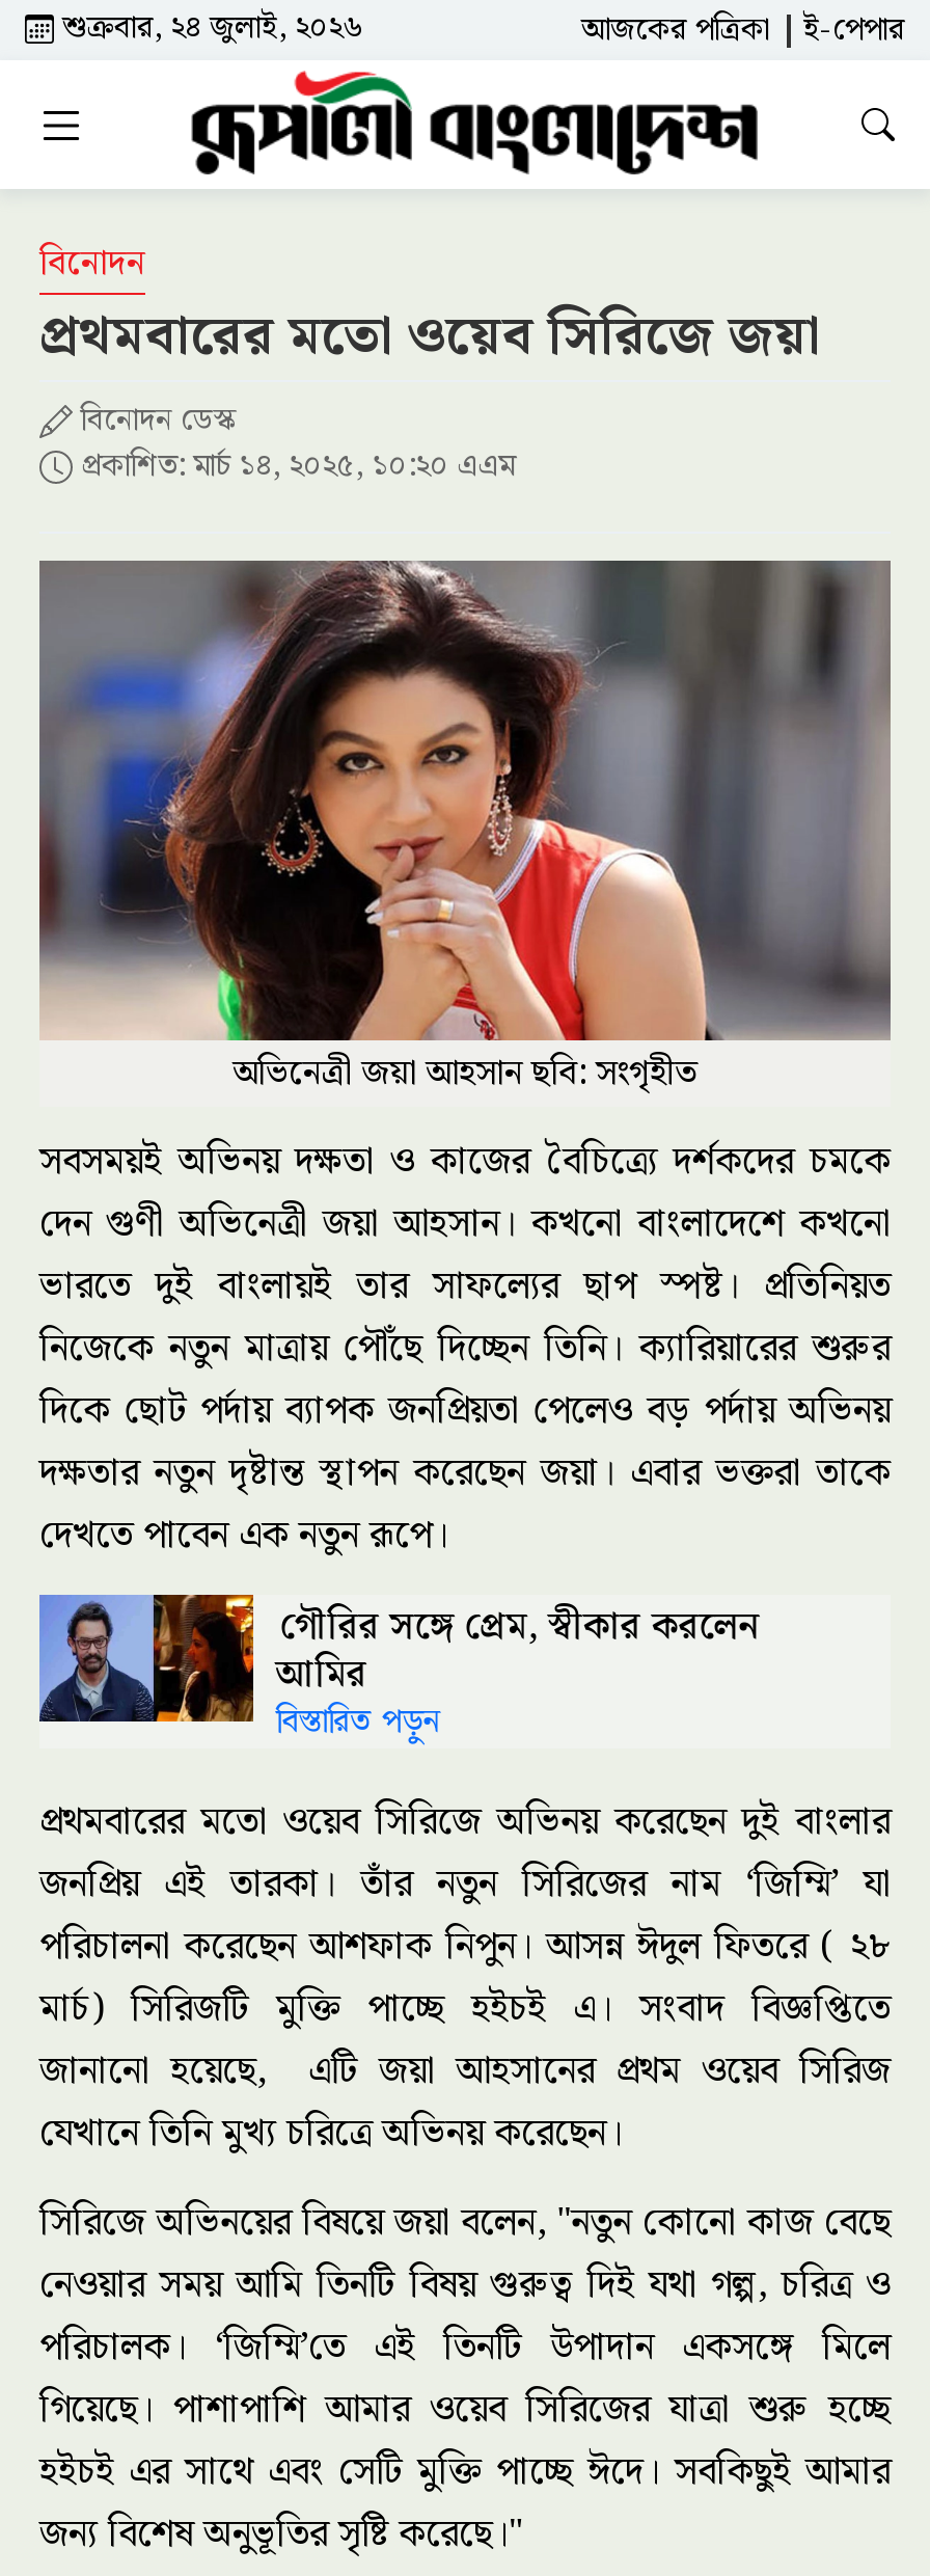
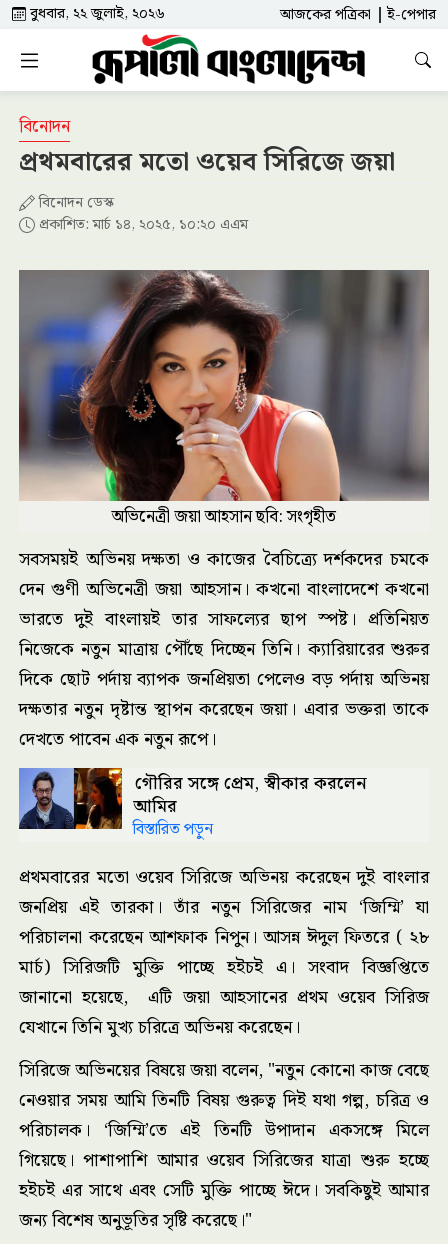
- শুক্রবার, ২৪ জুলাই, ২০২৬
+ বুধবার, ২২ জুলাই, ২০২৬
